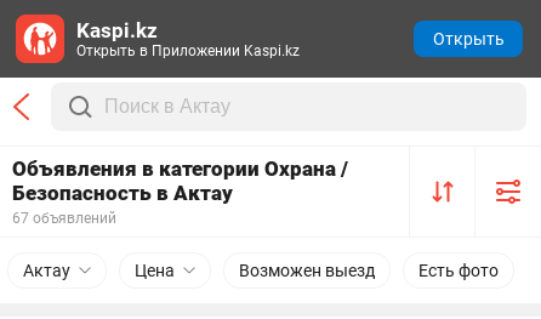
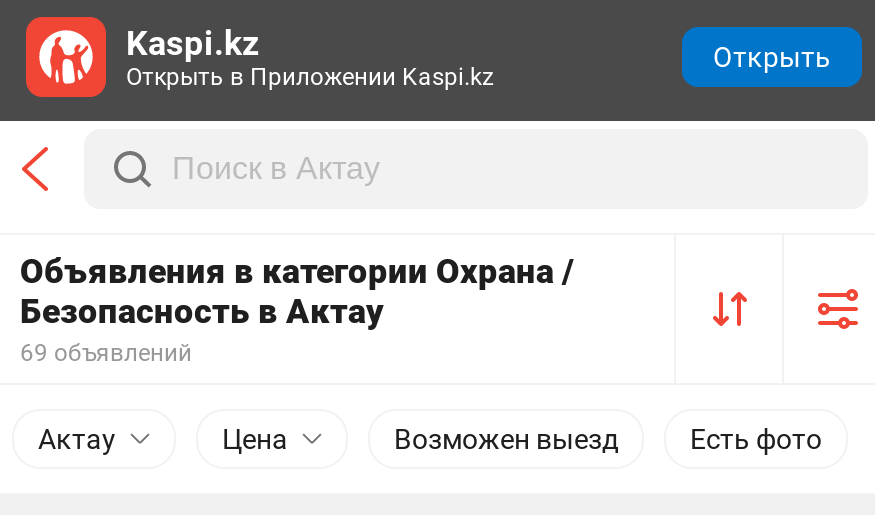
- 67 объявлений
+ 69 объявлений
